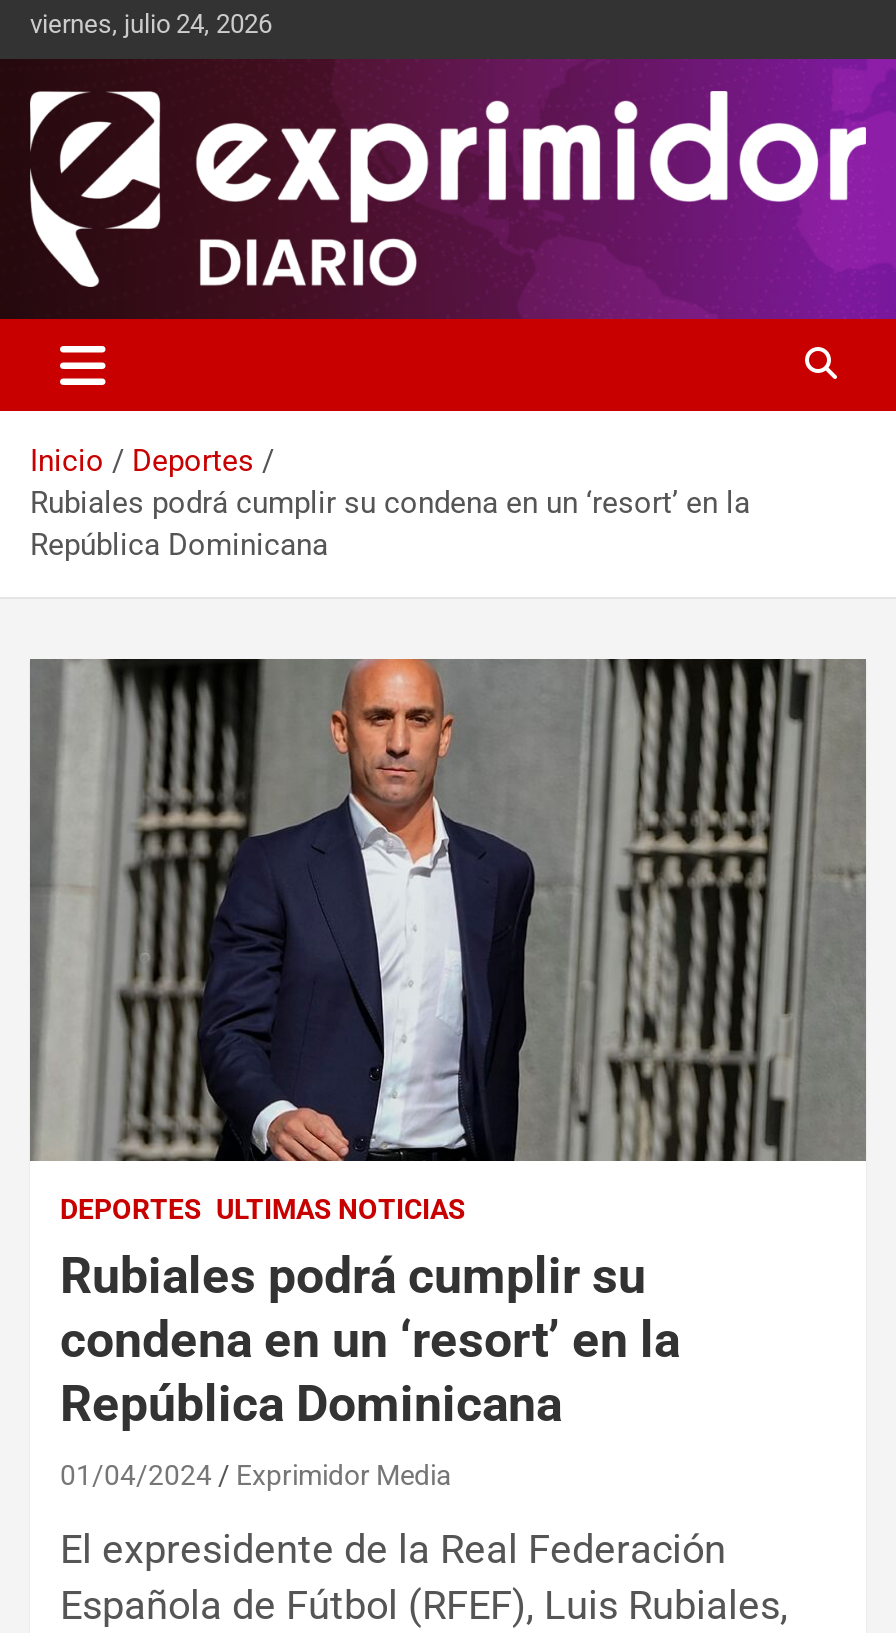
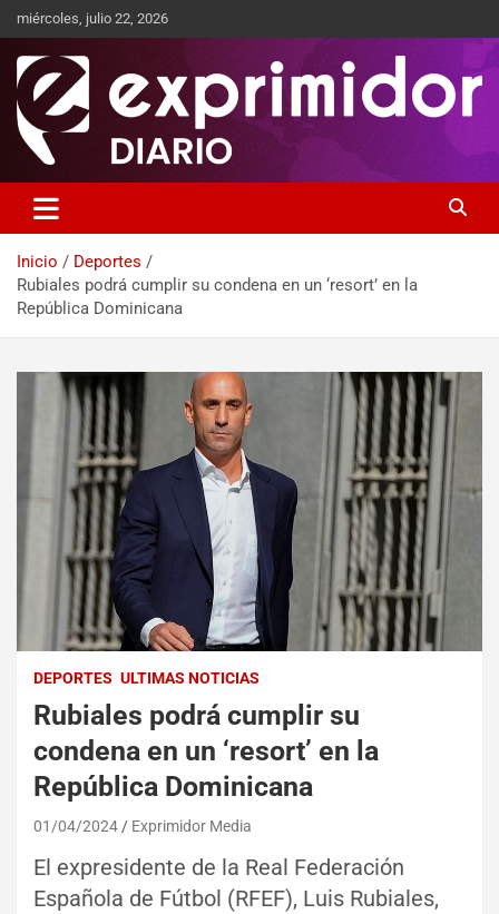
- viernes, julio 24, 2026
+ miércoles, julio 22, 2026
